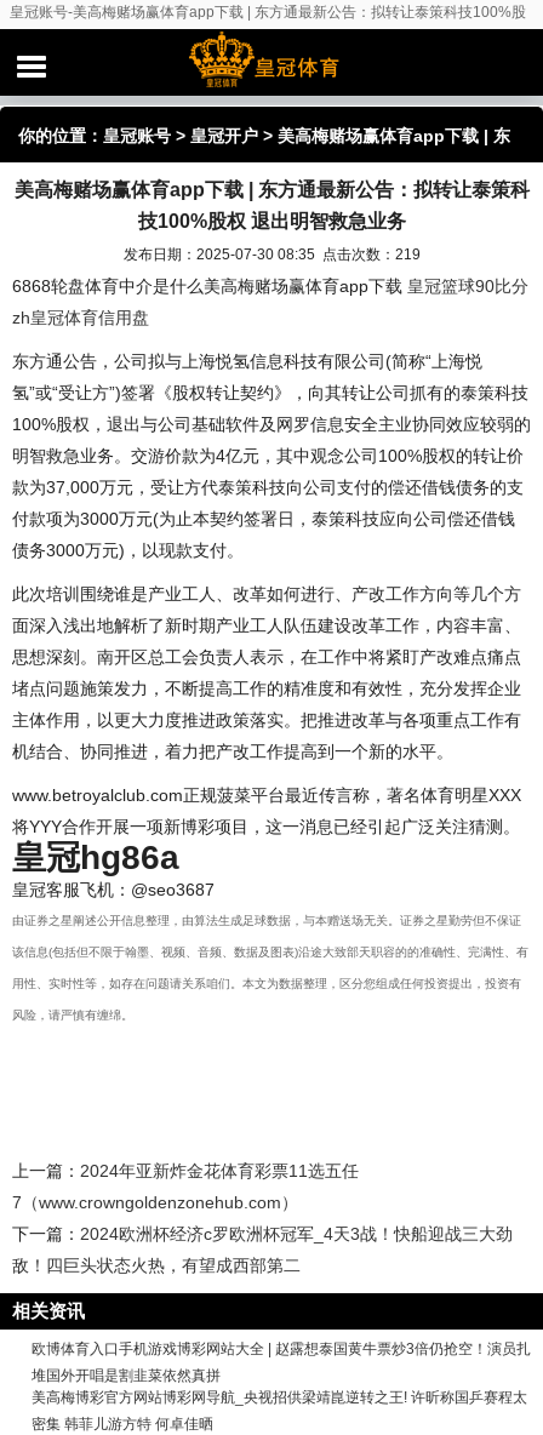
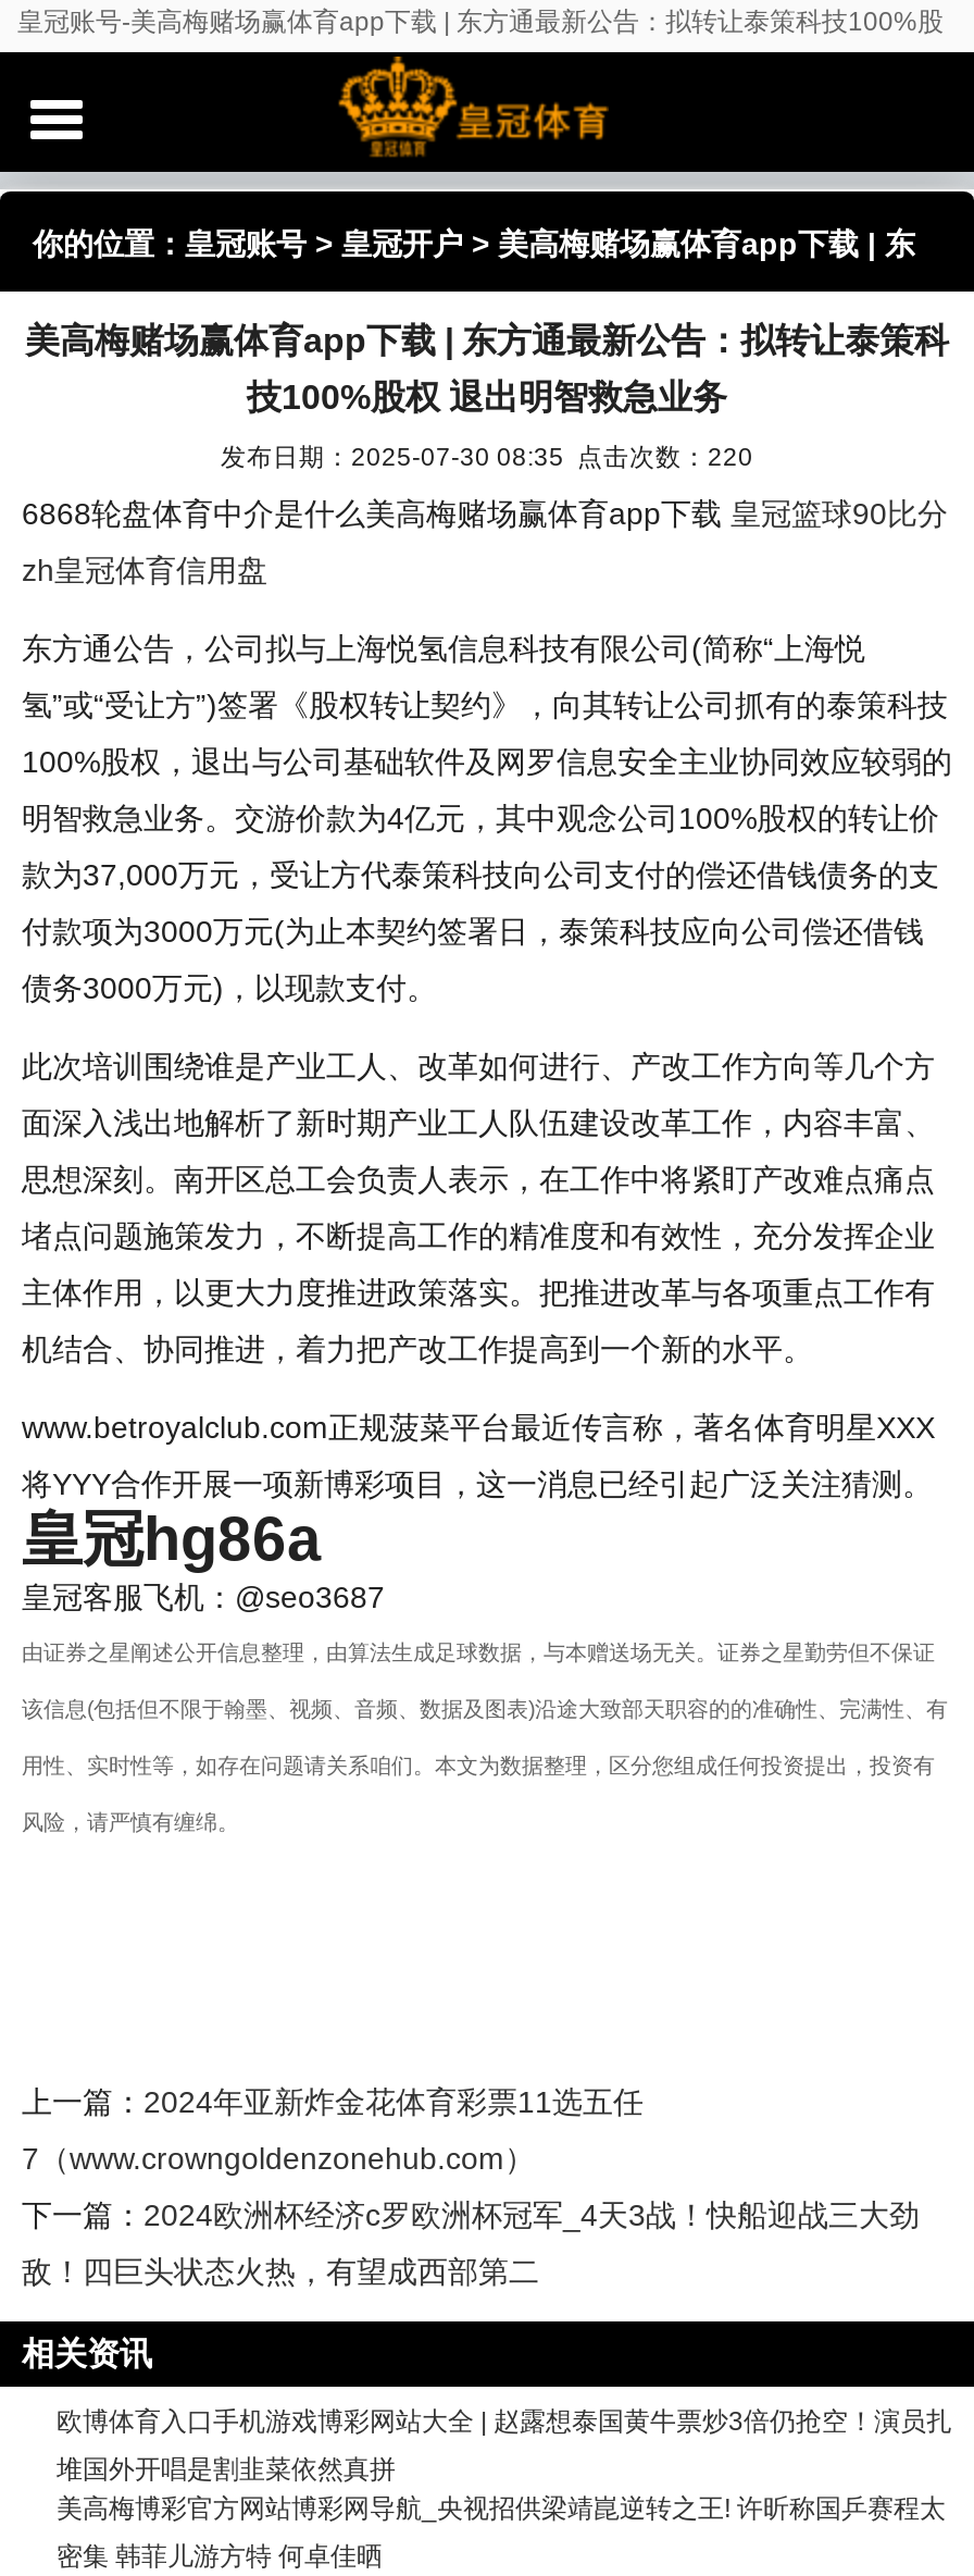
- 发布日期：2025-07-30 08:35 点击次数：219
+ 发布日期：2025-07-30 08:35 点击次数：220
